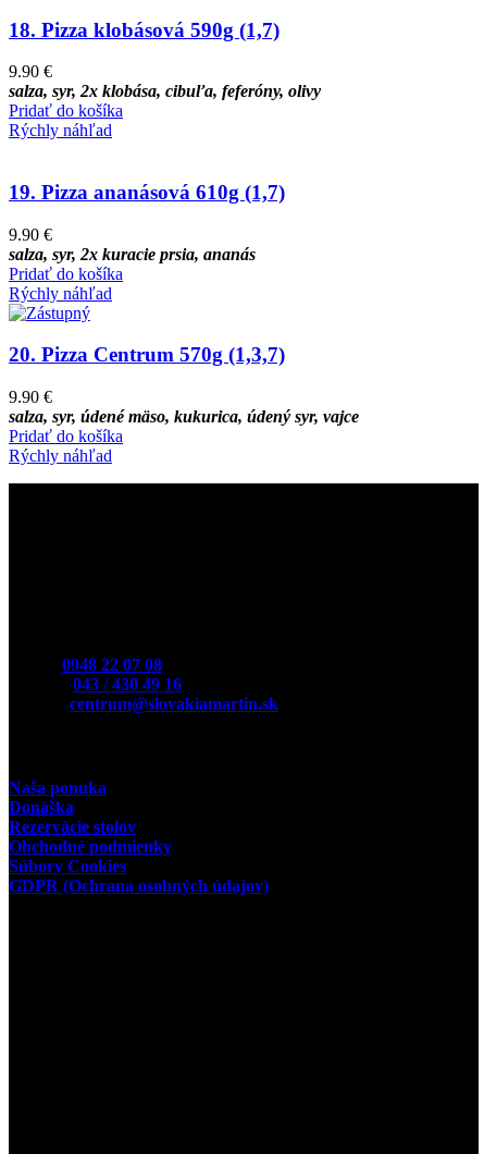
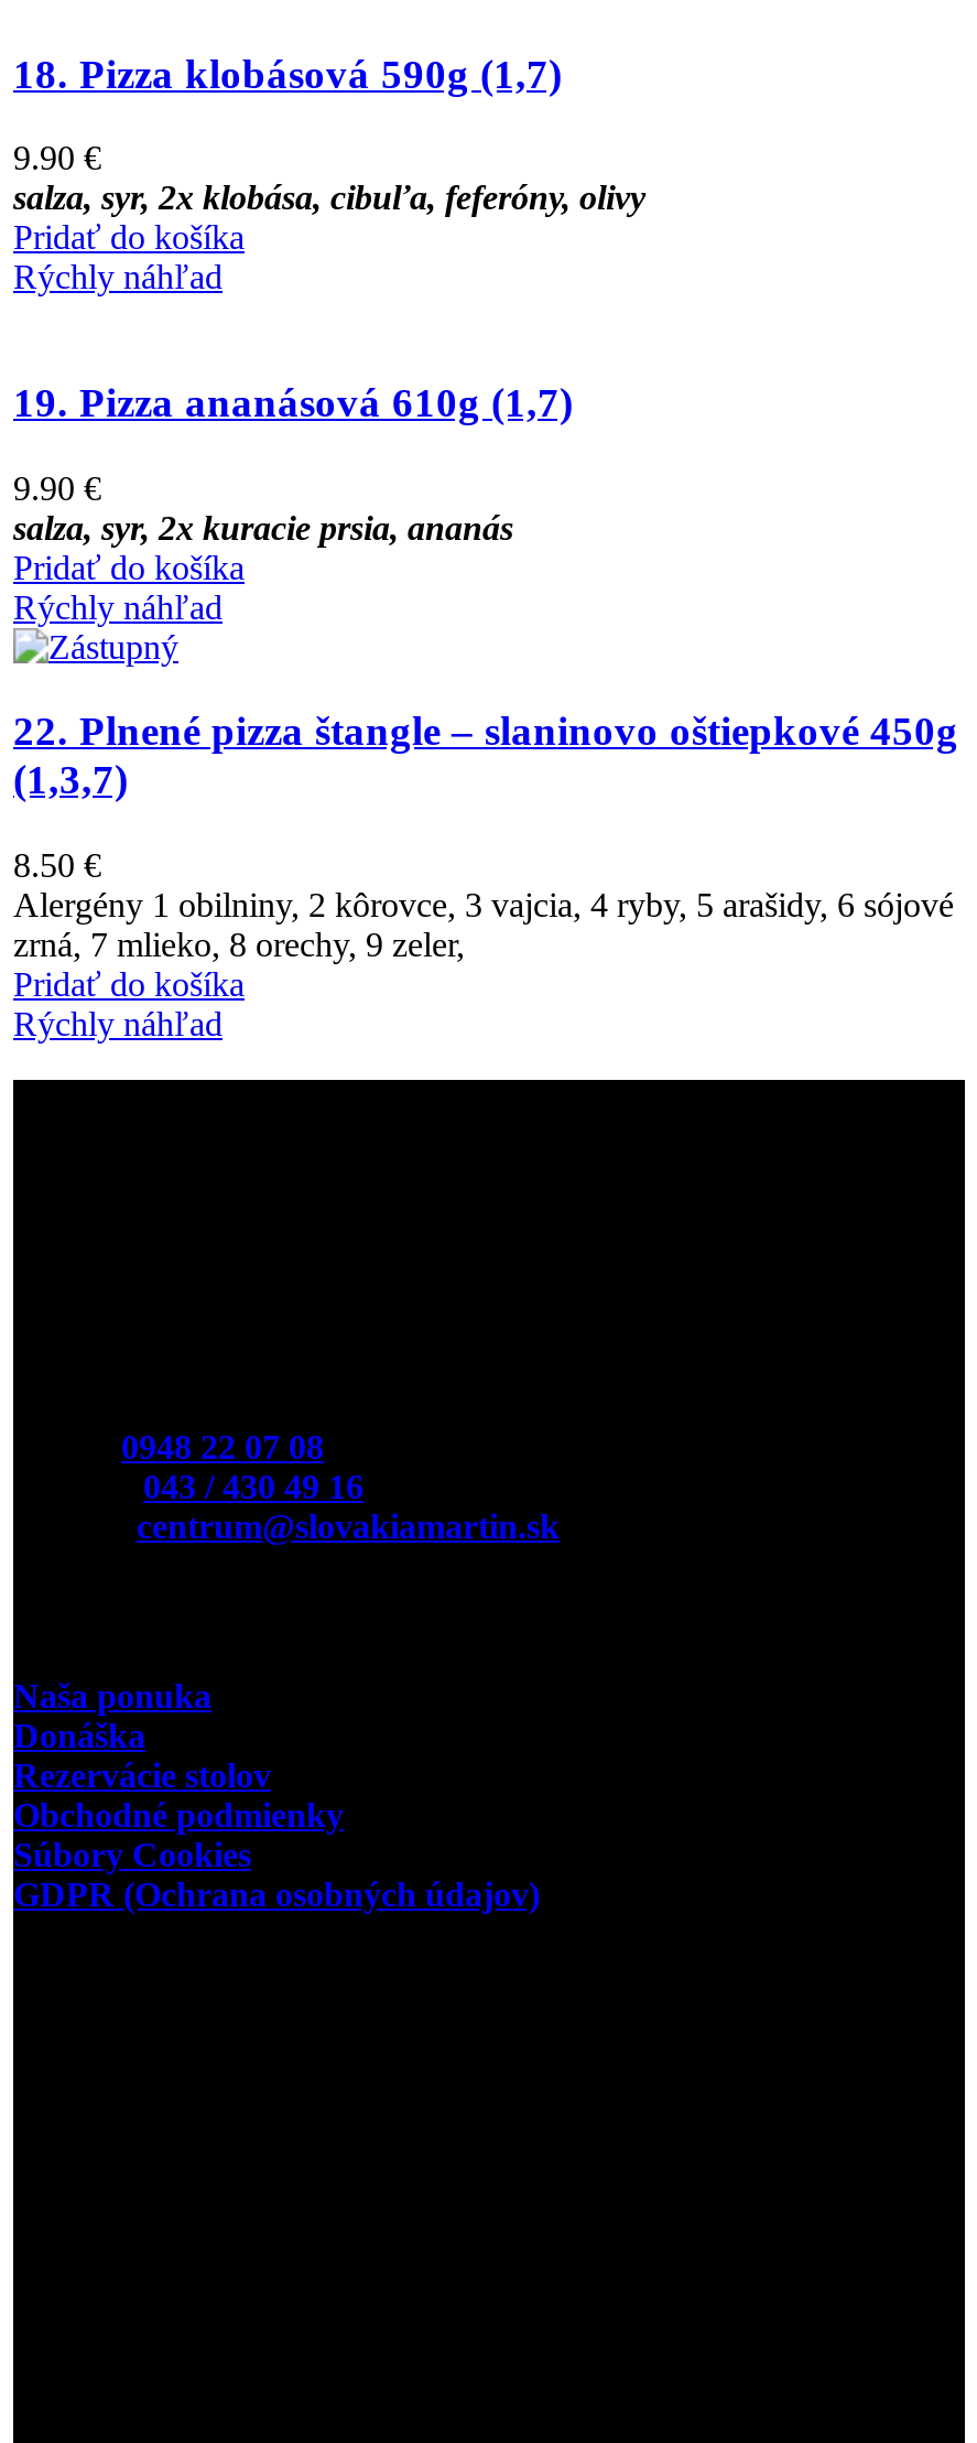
- 20. Pizza Centrum 570g (1,3,7)
+ 22. Plnené pizza štangle – slaninovo oštiepkové 450g
+ (1,3,7)

- 9.90 €
- salza, syr, údené mäso, kukurica, údený syr, vajce
+ 8.50 €
+ Alergény 1 obilniny, 2 kôrovce, 3 vajcia, 4 ryby, 5 arašidy, 6 sójové
+ zrná, 7 mlieko, 8 orechy, 9 zeler,
